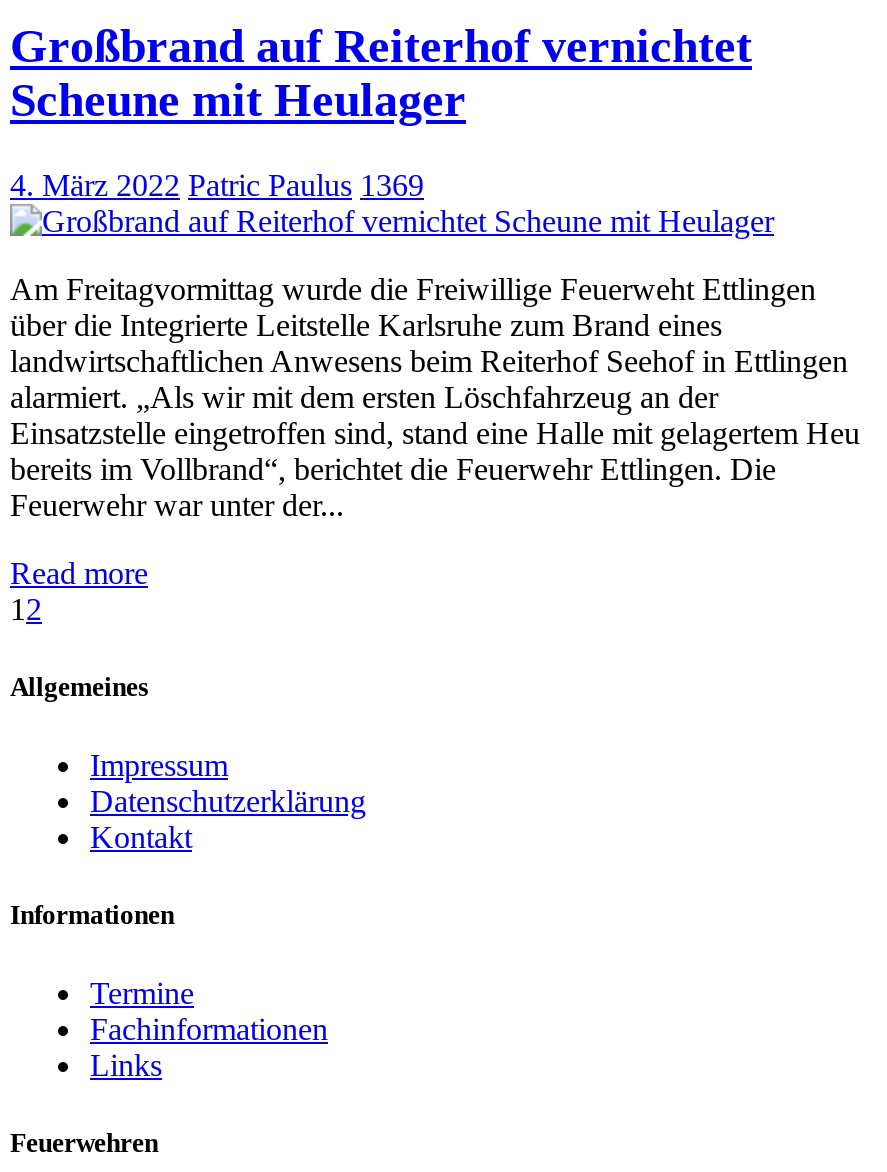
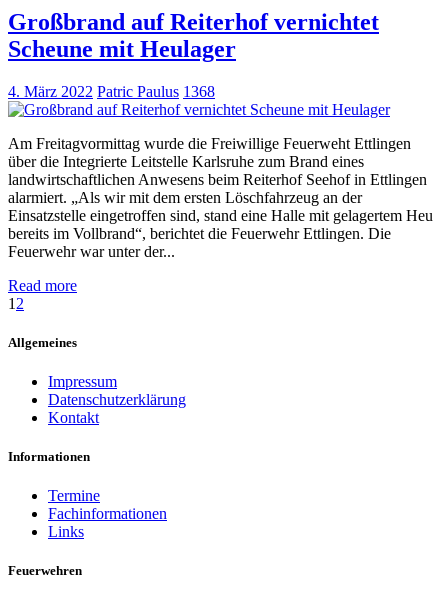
- 4. März 2022 Patric Paulus 1369
+ 4. März 2022 Patric Paulus 1368
